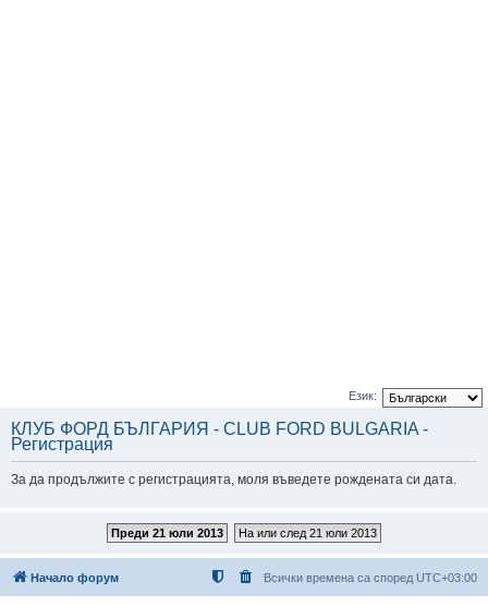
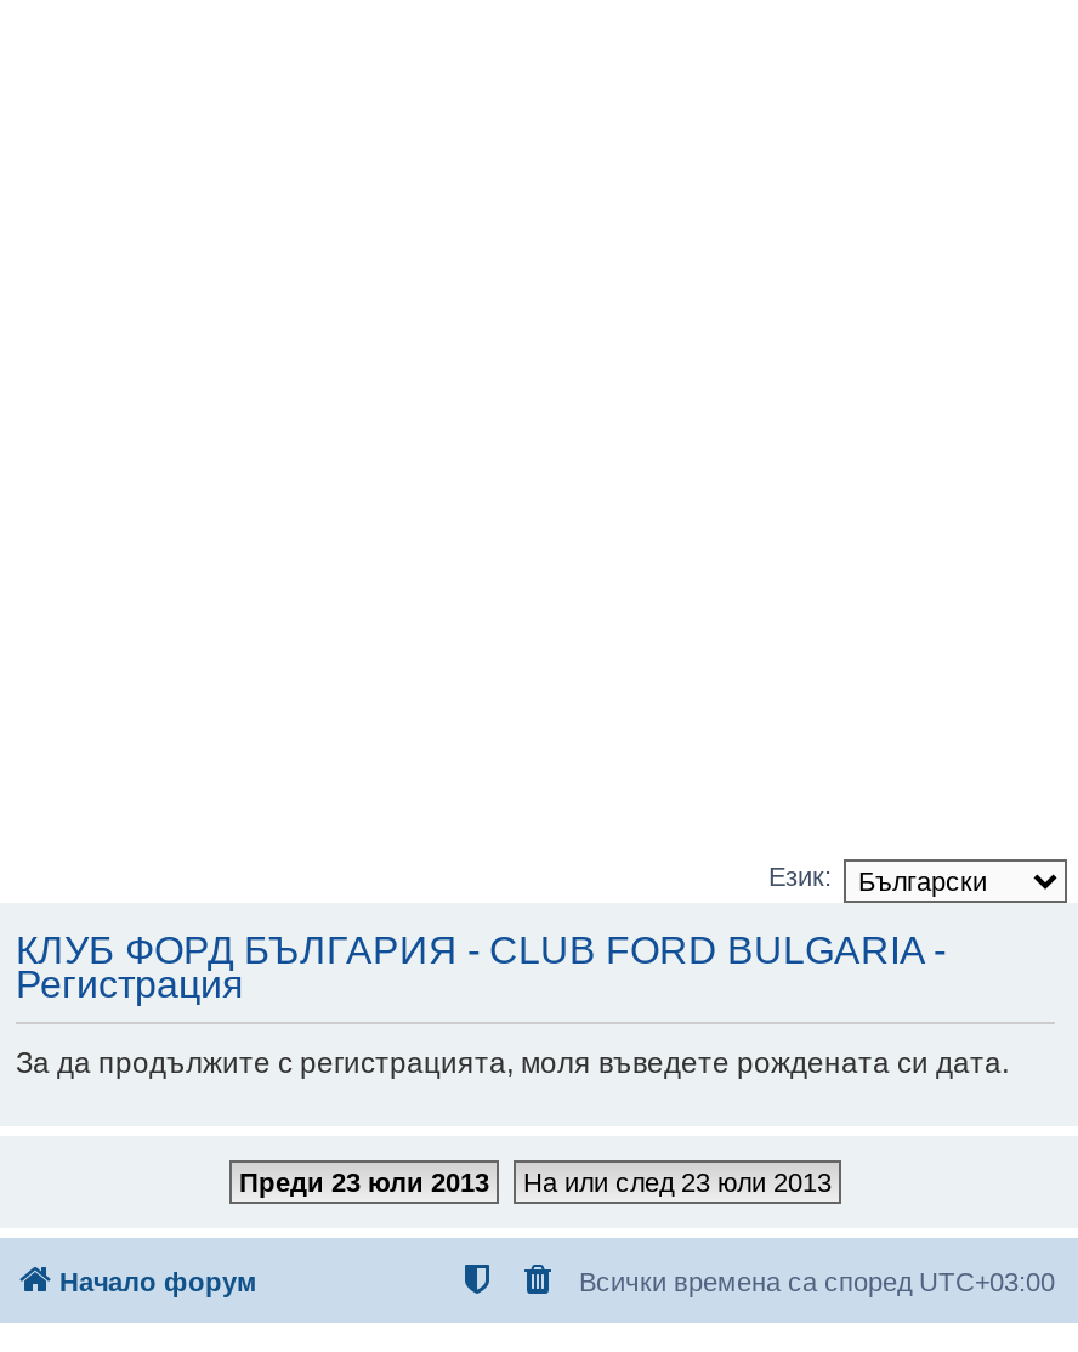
- Преди 21 юли 2013
+ Преди 23 юли 2013

- На или след 21 юли 2013
+ На или след 23 юли 2013
